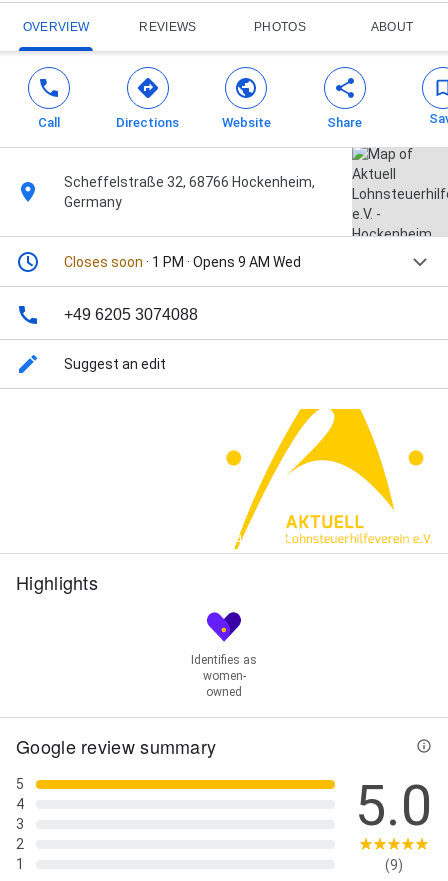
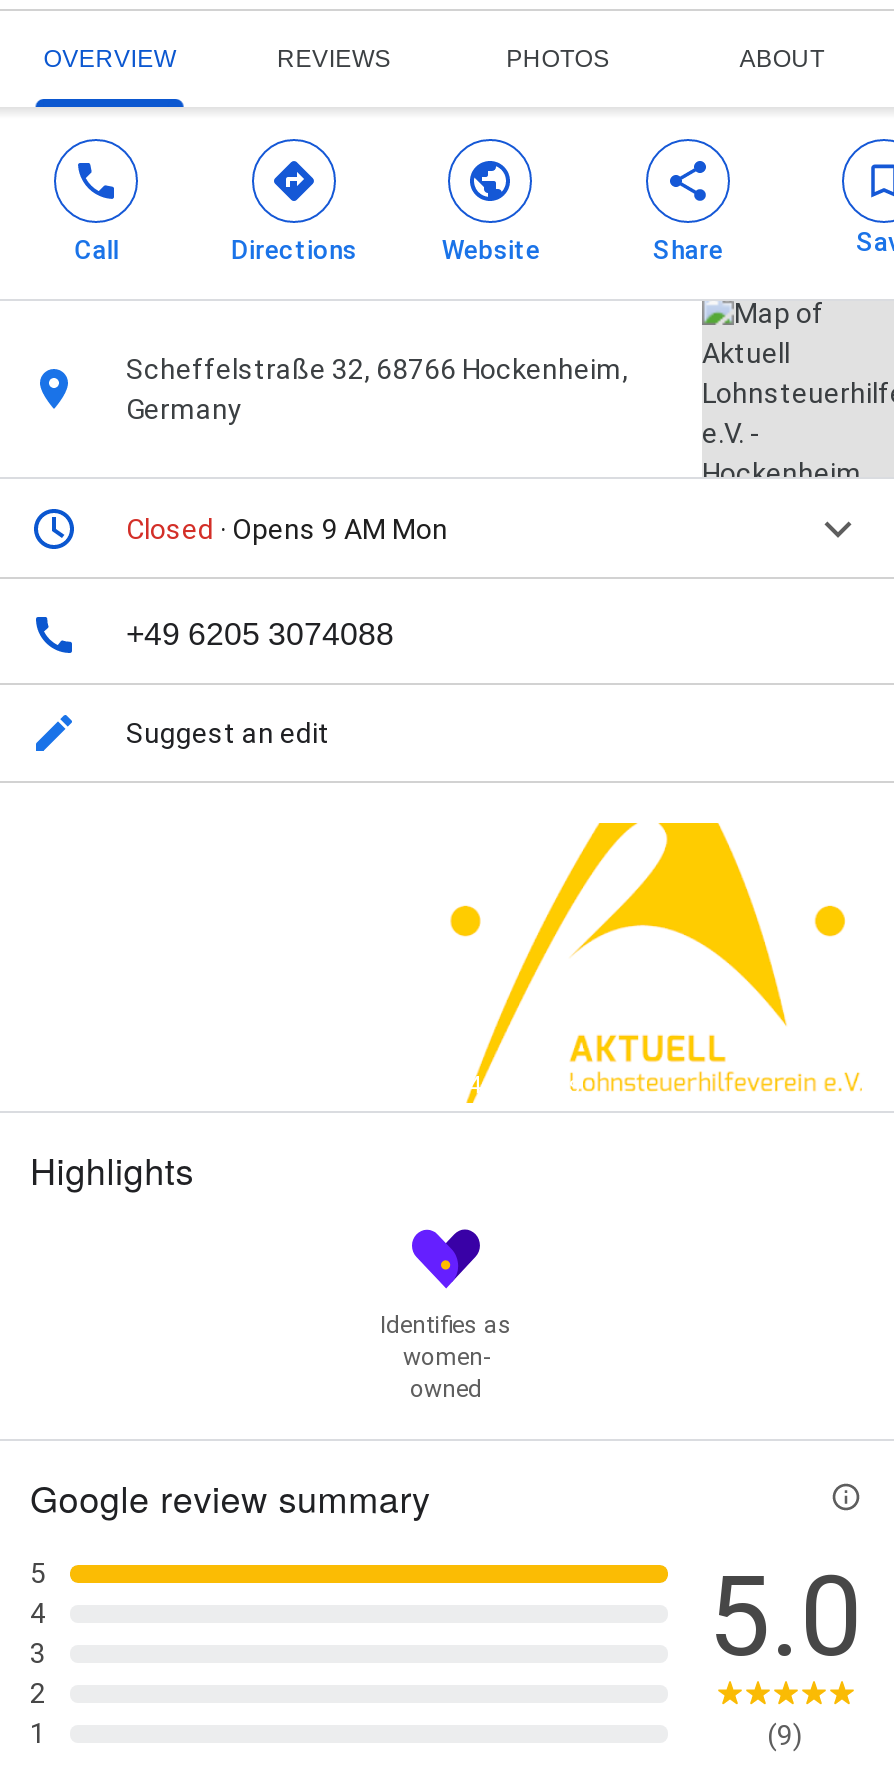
- Closes soon · 1 PM · Opens 9 AM Wed
+ Closed · Opens 9 AM Mon
